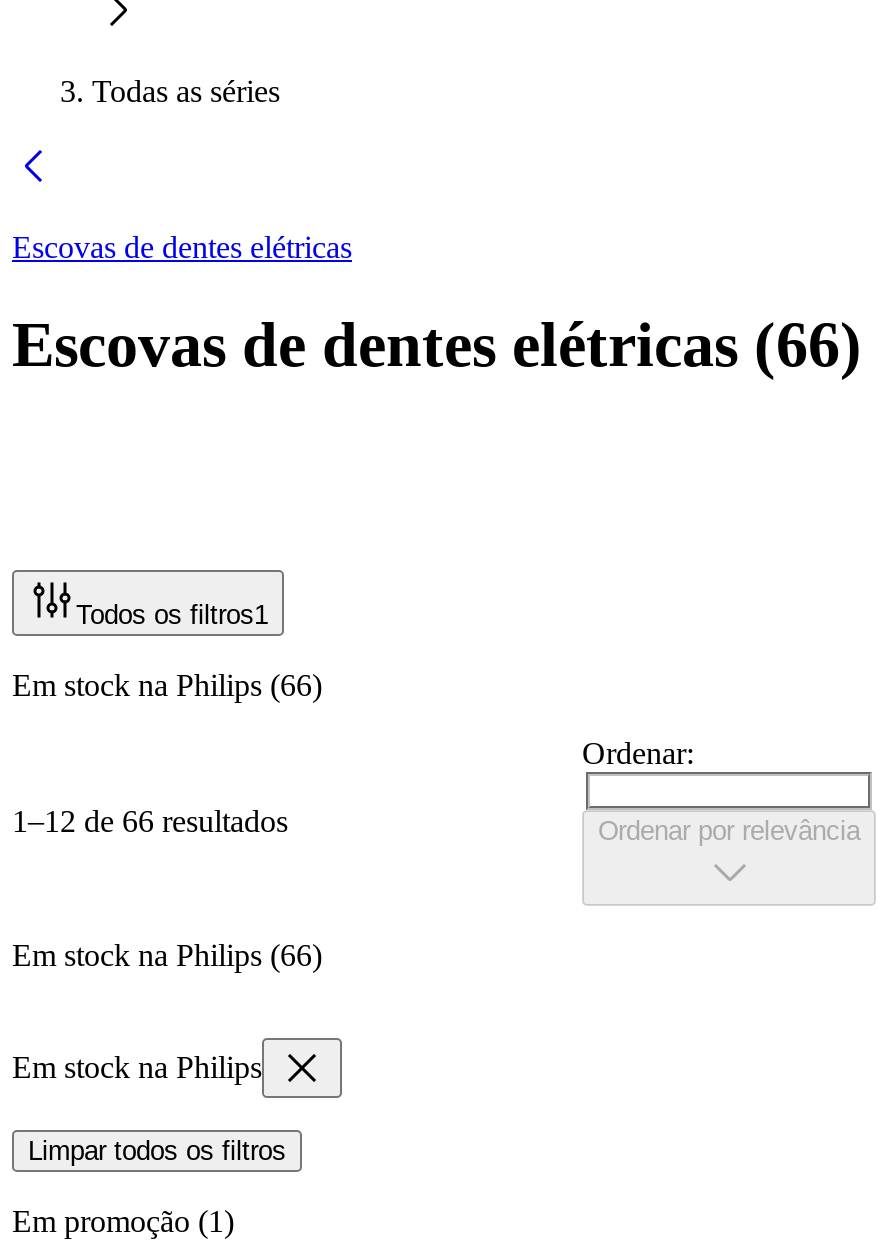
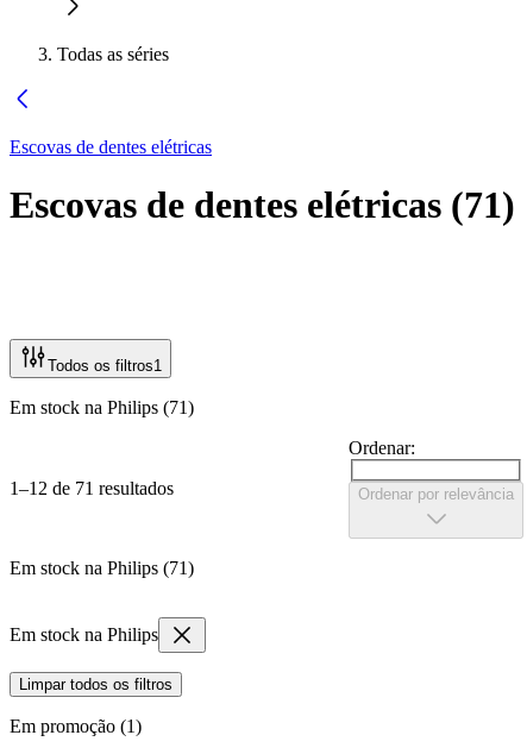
- Escovas de dentes elétricas (66)
+ Escovas de dentes elétricas (71)

- Em stock na Philips (66)
+ Em stock na Philips (71)

- 1–12 de 66 resultados
+ 1–12 de 71 resultados

- Em stock na Philips (66)
+ Em stock na Philips (71)
